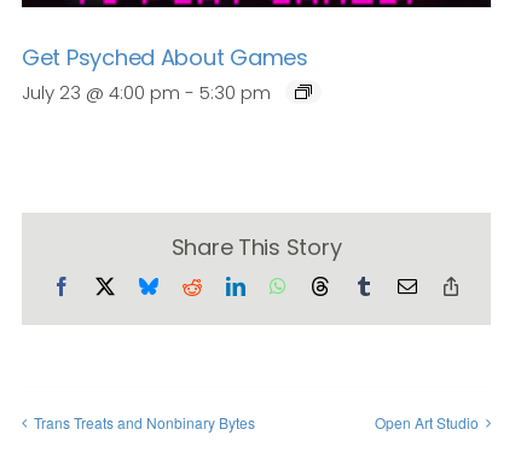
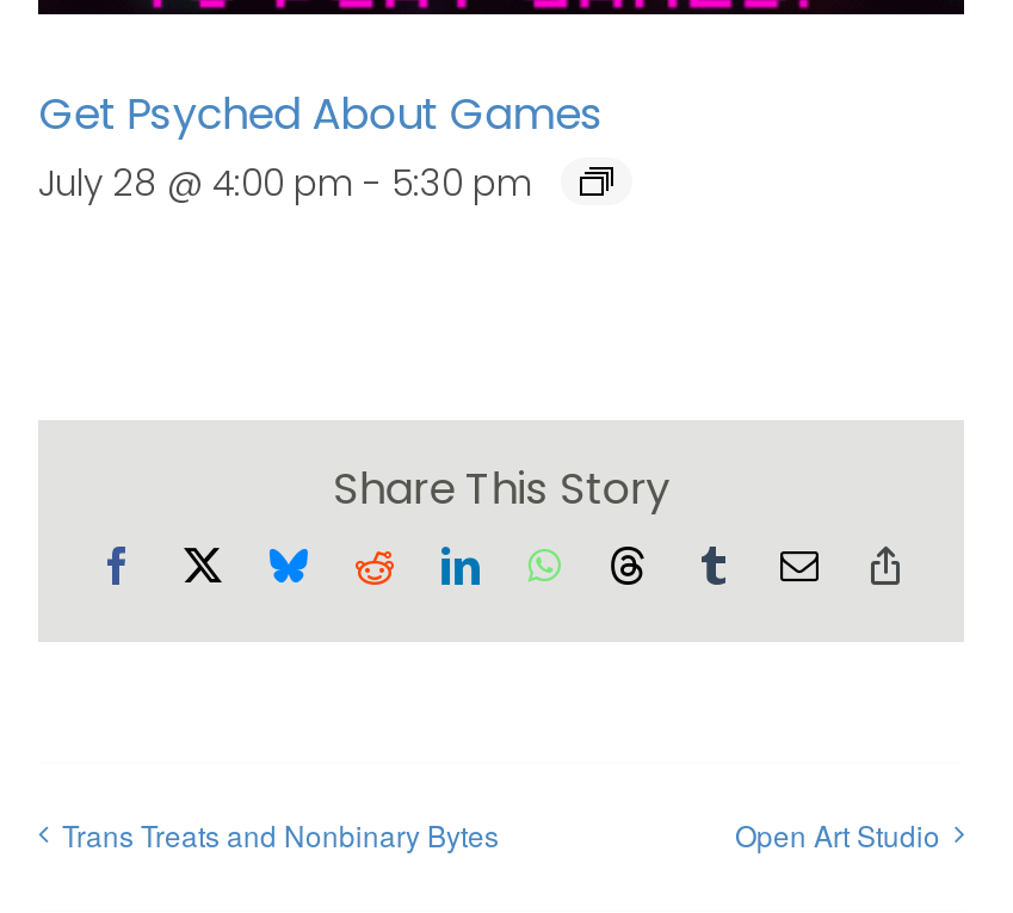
- July 23 @ 4:00 pm - 5:30 pm
+ July 28 @ 4:00 pm - 5:30 pm
